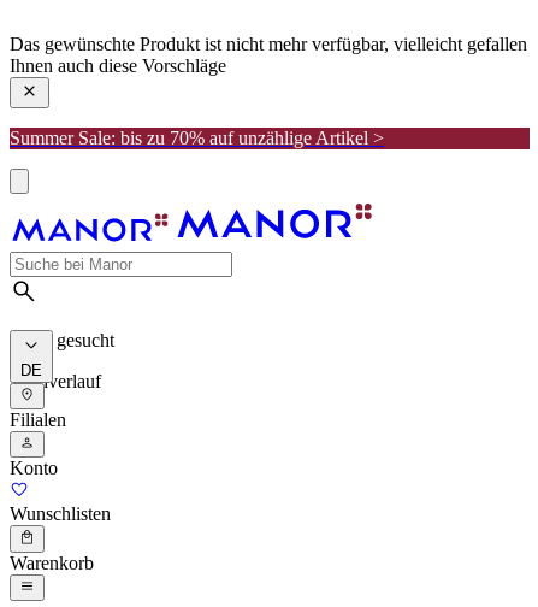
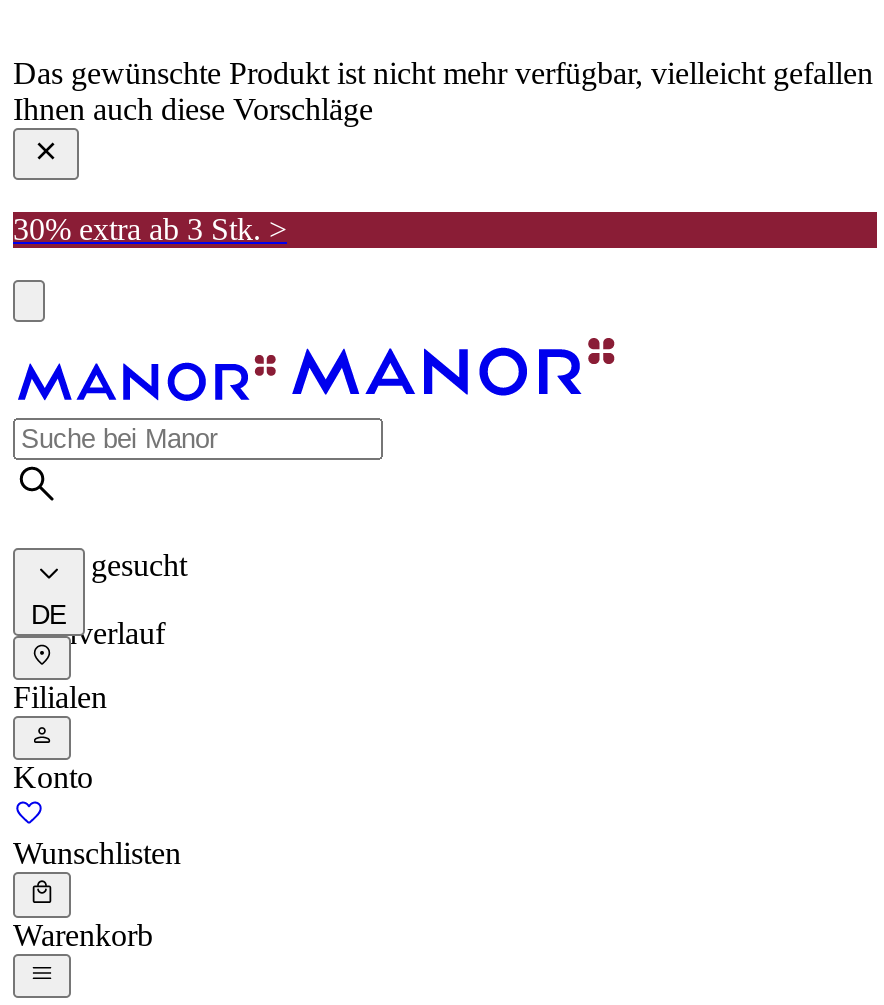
- Summer Sale: bis zu 70% auf unzählige Artikel >
+ 30% extra ab 3 Stk. >
